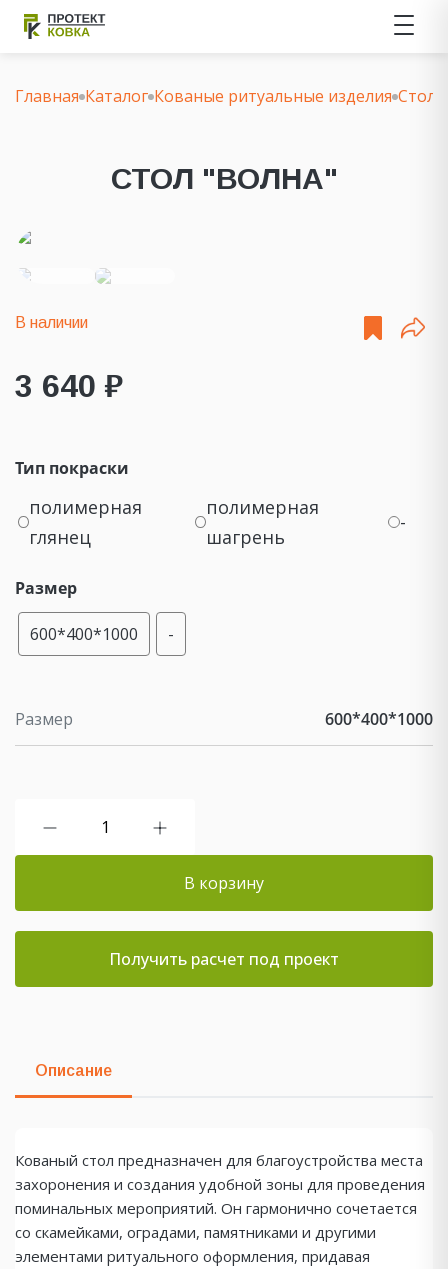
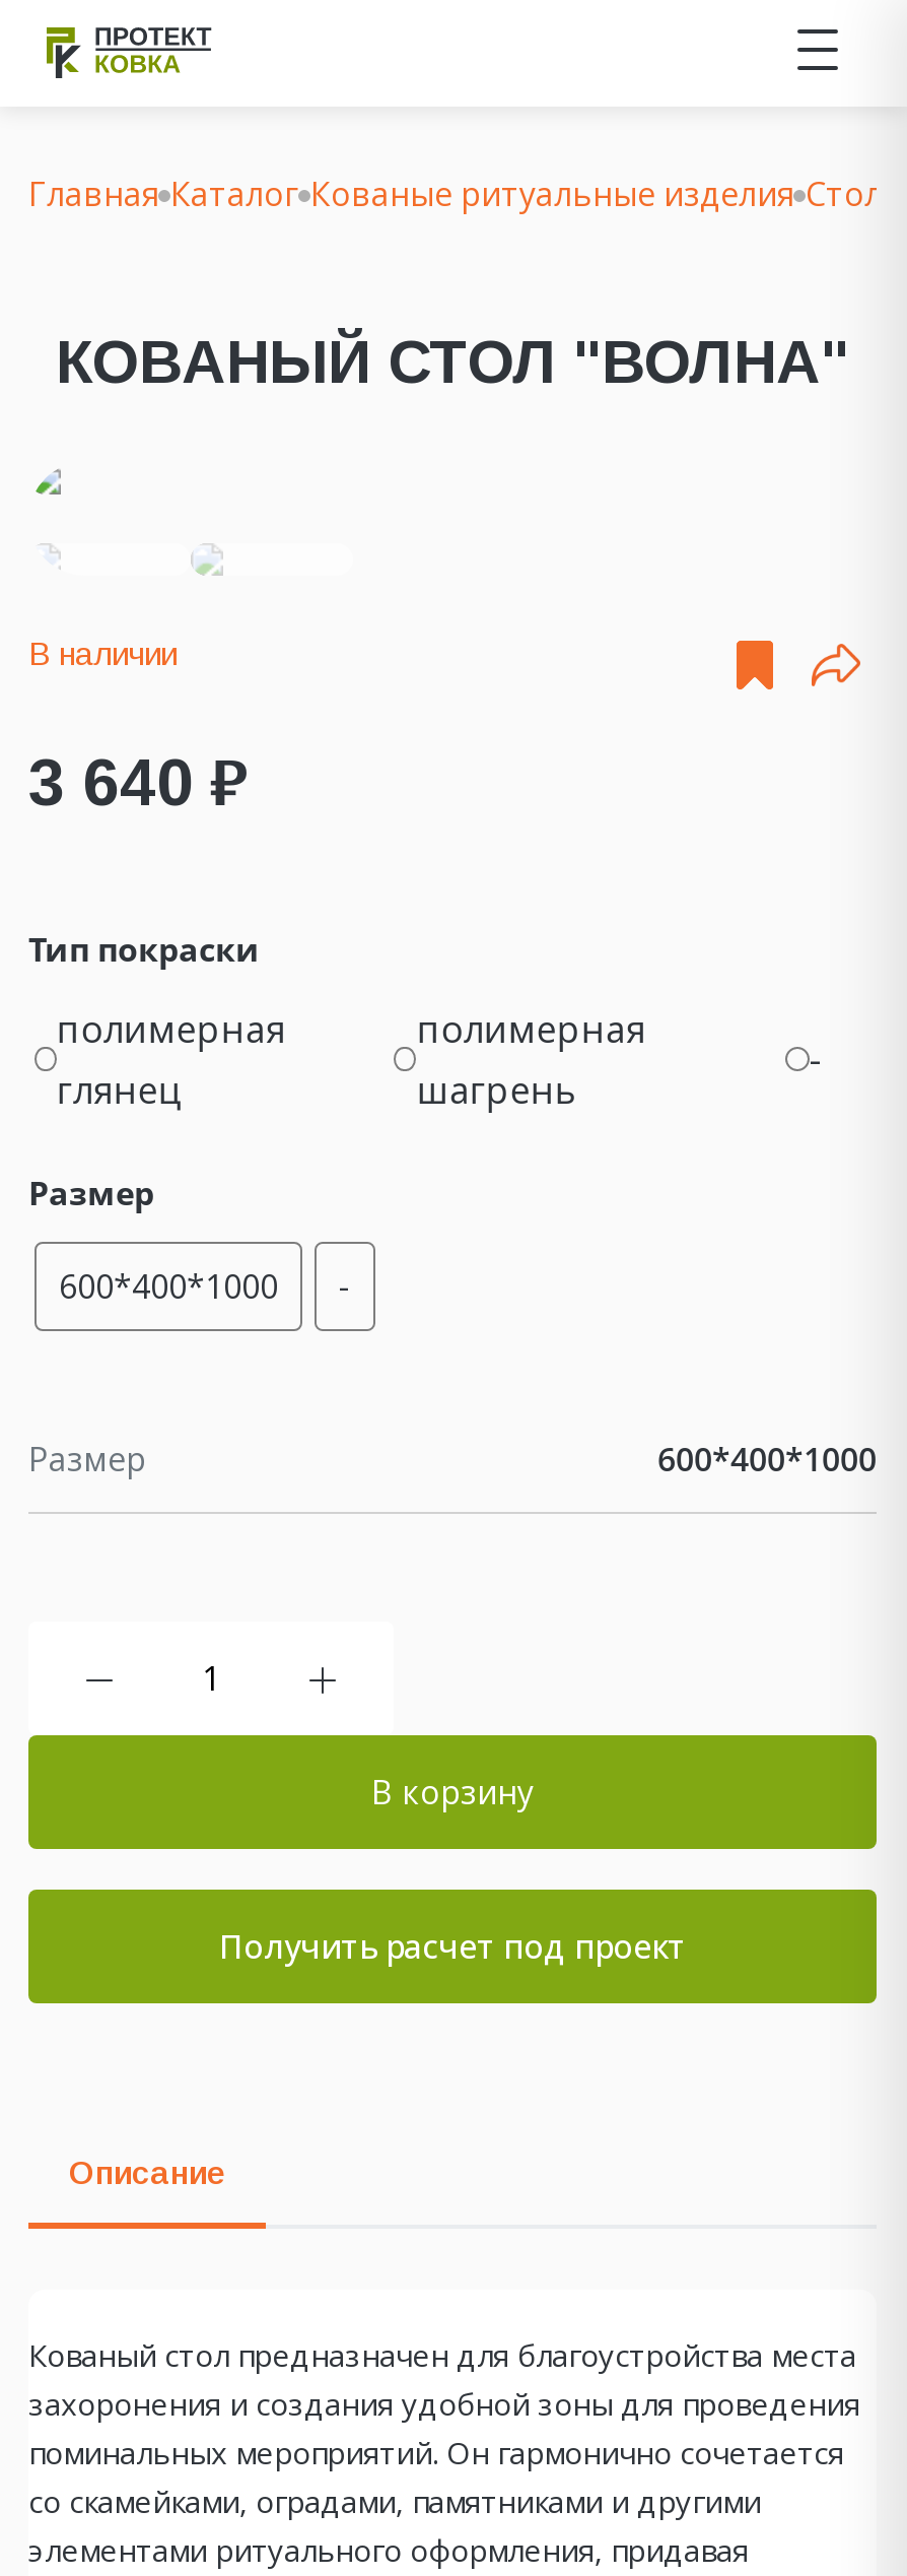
- СТОЛ "ВОЛНА"
+ КОВАНЫЙ СТОЛ "ВОЛНА"
